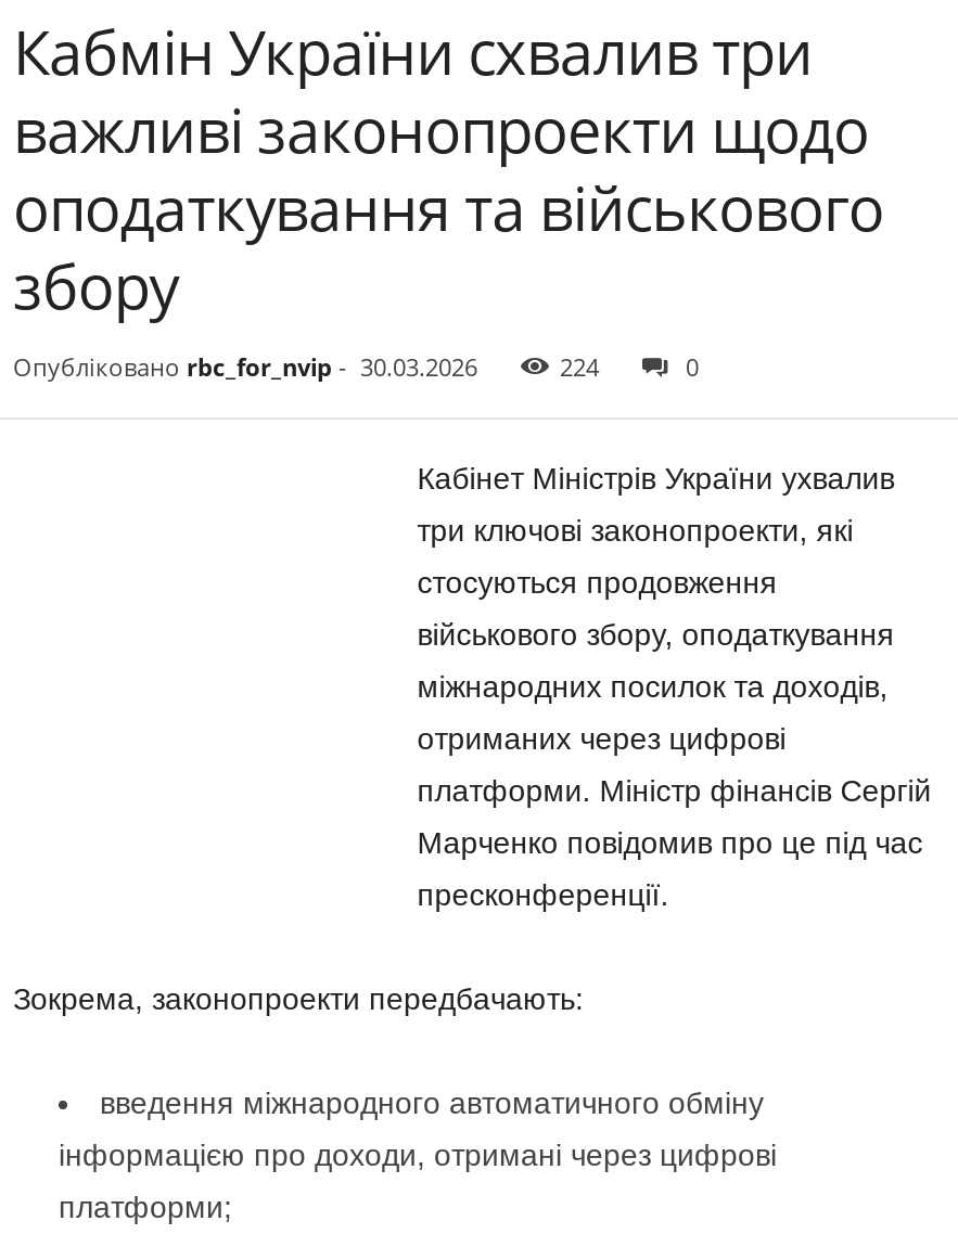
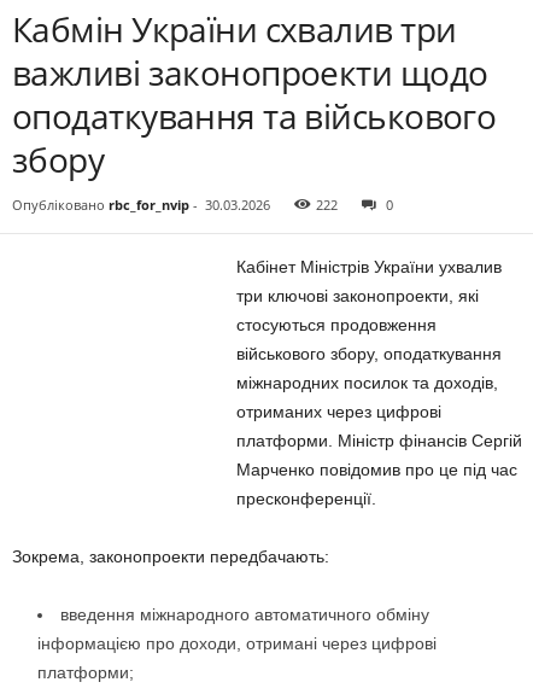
- 224
+ 222
